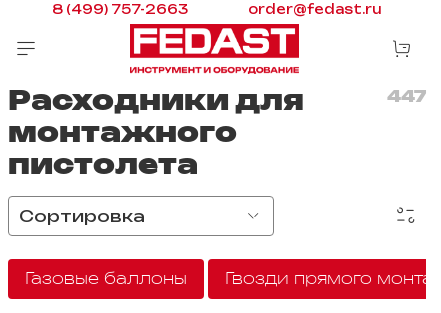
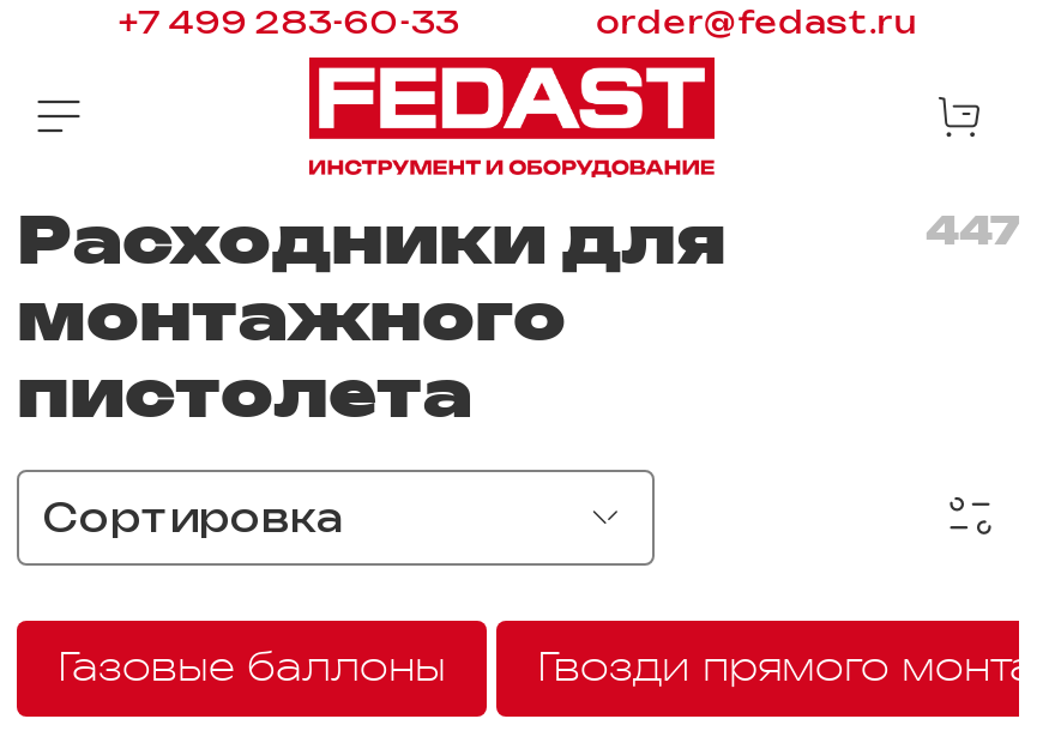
- 8 (499) 757-2663
+ +7 499 283-60-33
